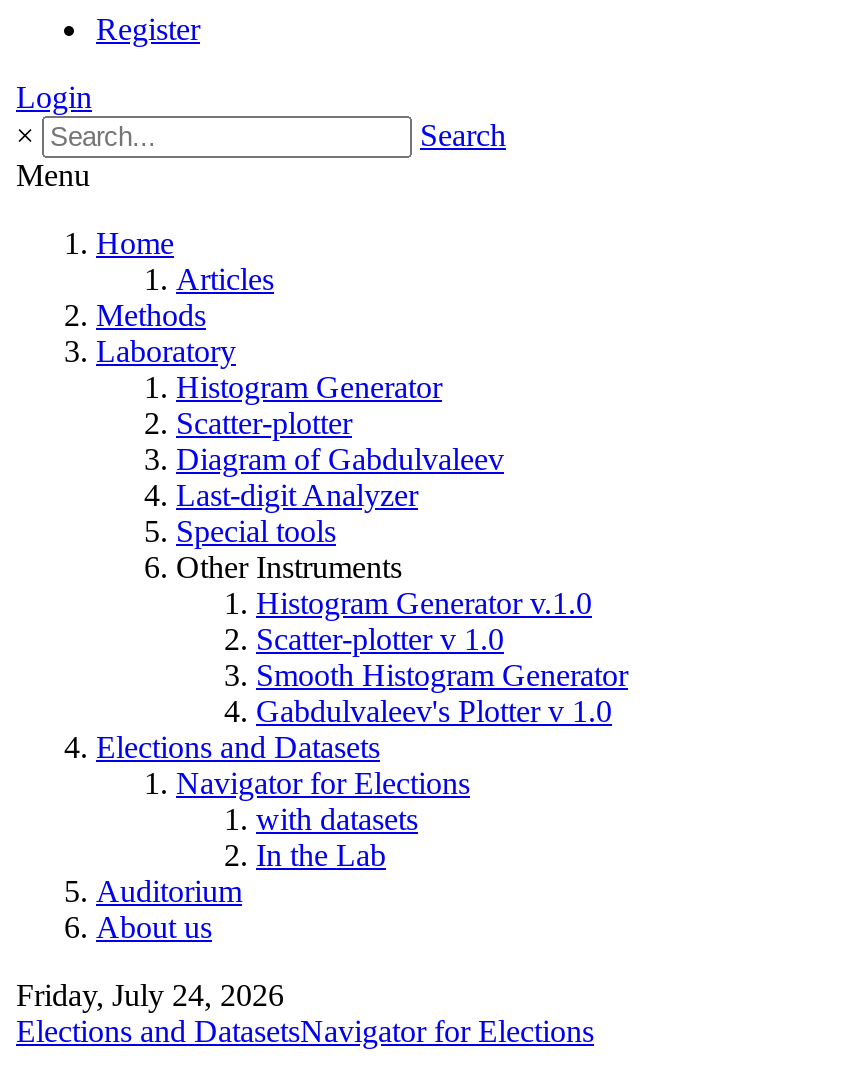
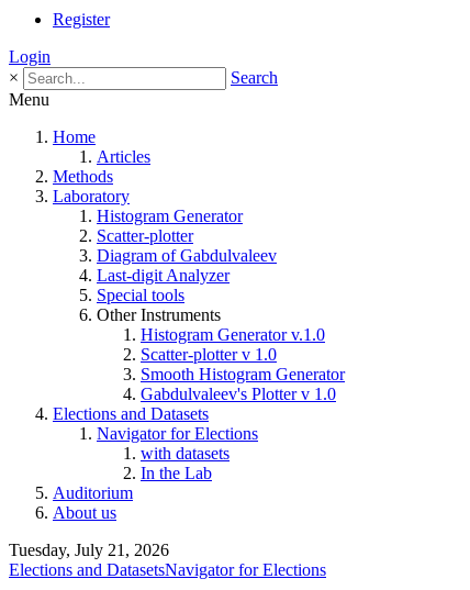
- Friday, July 24, 2026
+ Tuesday, July 21, 2026
